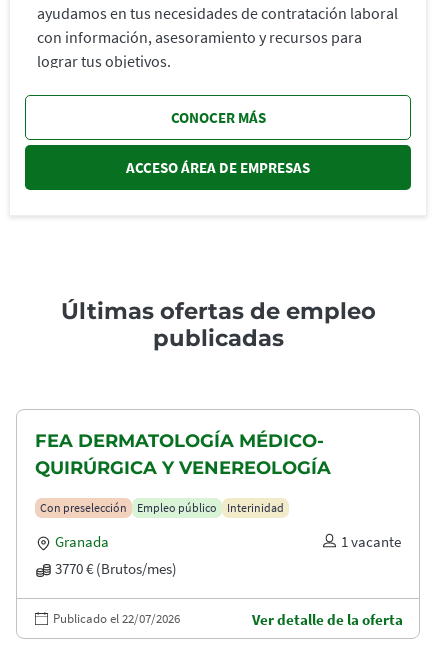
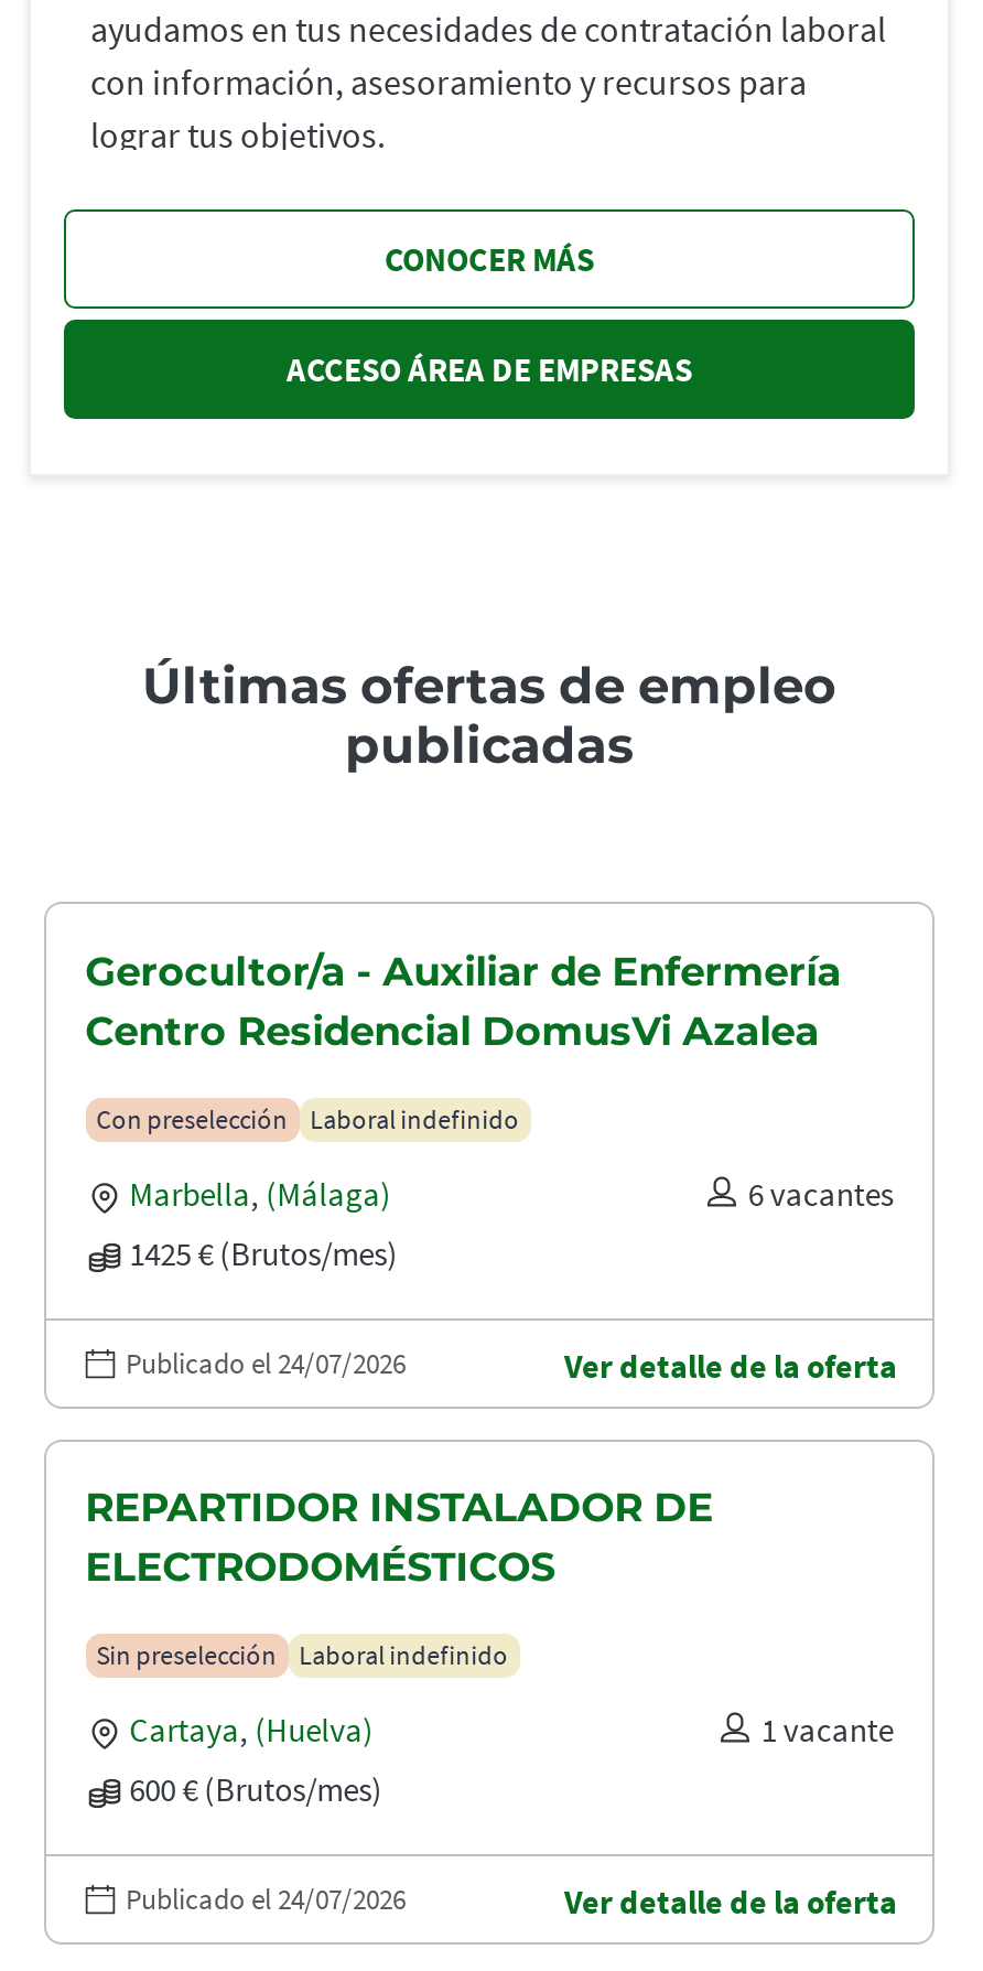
- FEA DERMATOLOGÍA MÉDICO-
- QUIRÚRGICA Y VENEREOLOGÍA
+ Gerocultor/a - Auxiliar de Enfermería
+ Centro Residencial DomusVi Azalea

- Empleo público
- Interinidad
- Granada
+ Laboral indefinido
+ Marbella, (Málaga)
+ 6 vacantes
+ 1425 € (Brutos/mes)
+ Publicado el 24/07/2026
+ Ver detalle de la oferta
+ REPARTIDOR INSTALADOR DE
+ ELECTRODOMÉSTICOS
+ Sin preselección
+ Laboral indefinido
+ Cartaya, (Huelva)

- 3770 € (Brutos/mes)
+ 600 € (Brutos/mes)

- Publicado el 22/07/2026
+ Publicado el 24/07/2026
